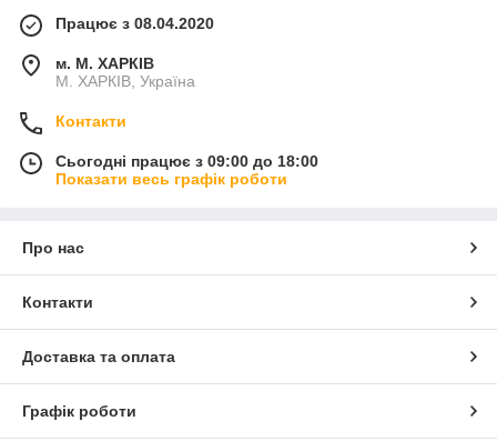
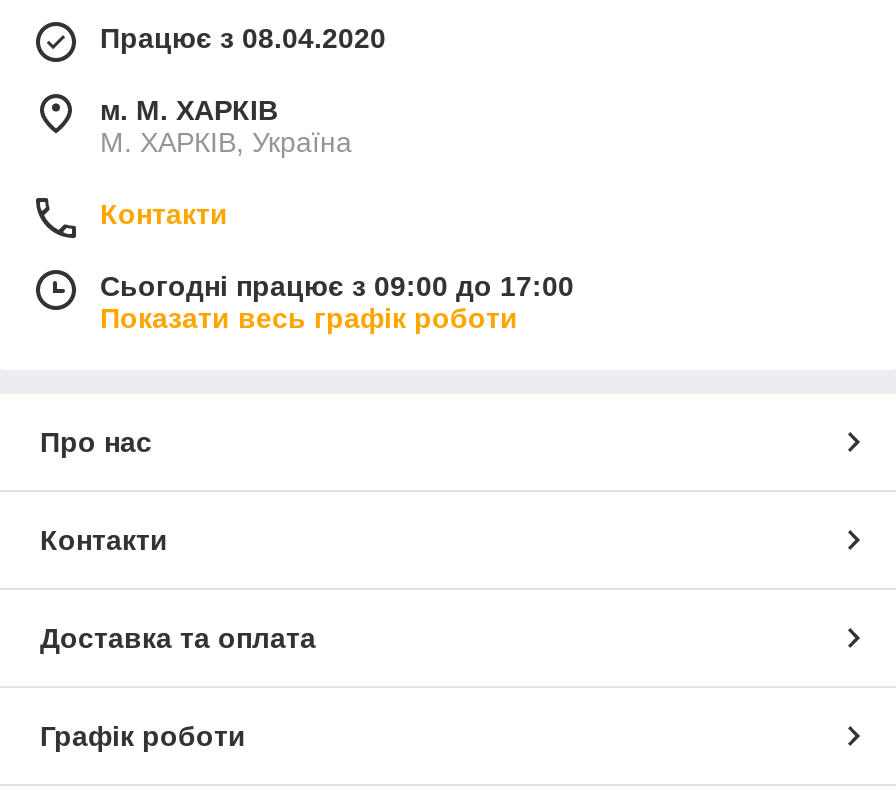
- Сьогодні працює з 09:00 до 18:00
+ Сьогодні працює з 09:00 до 17:00
